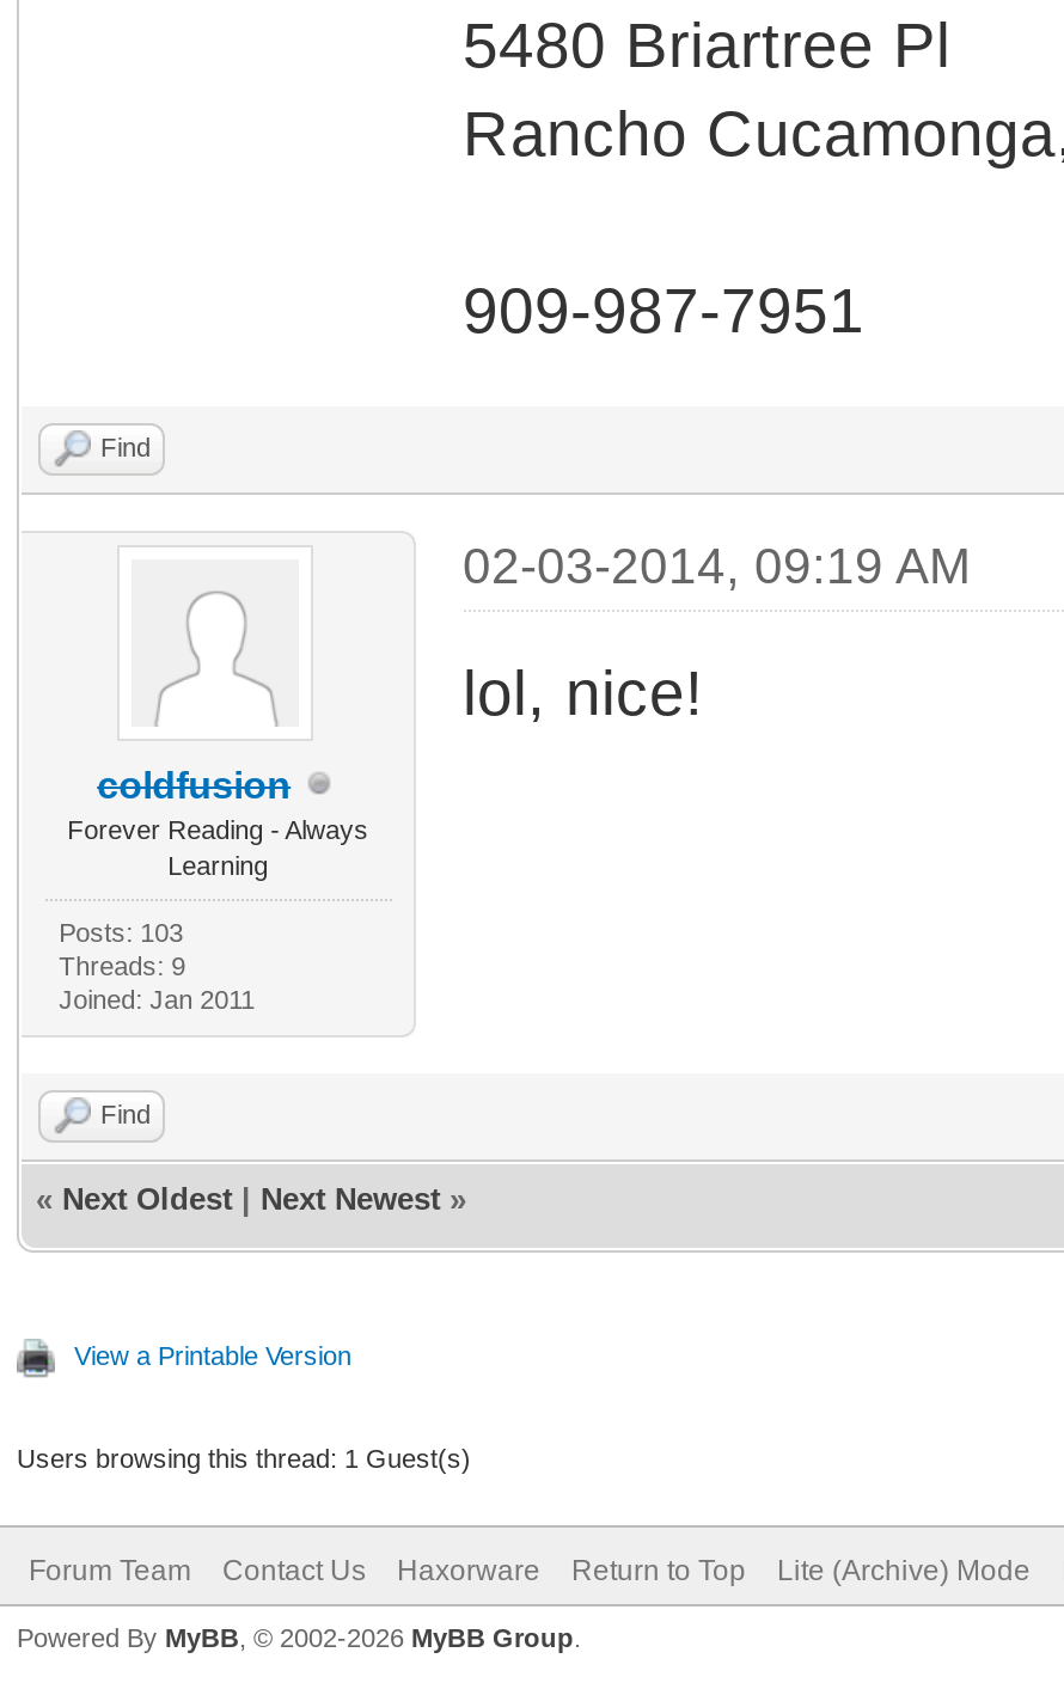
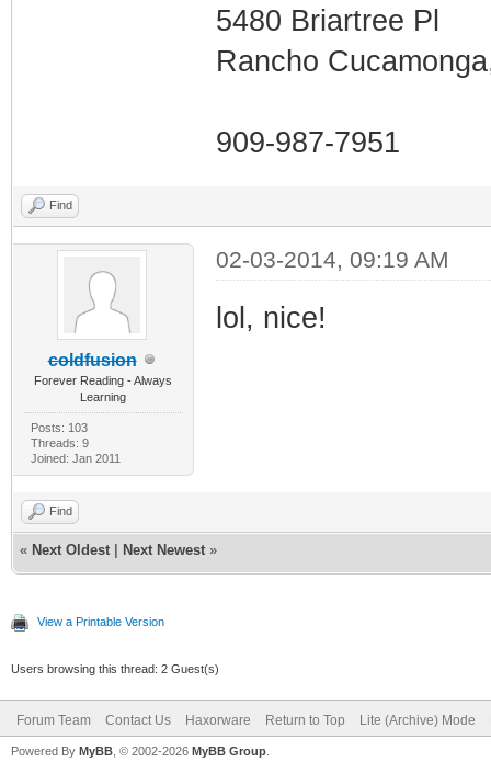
- Users browsing this thread: 1 Guest(s)
+ Users browsing this thread: 2 Guest(s)
